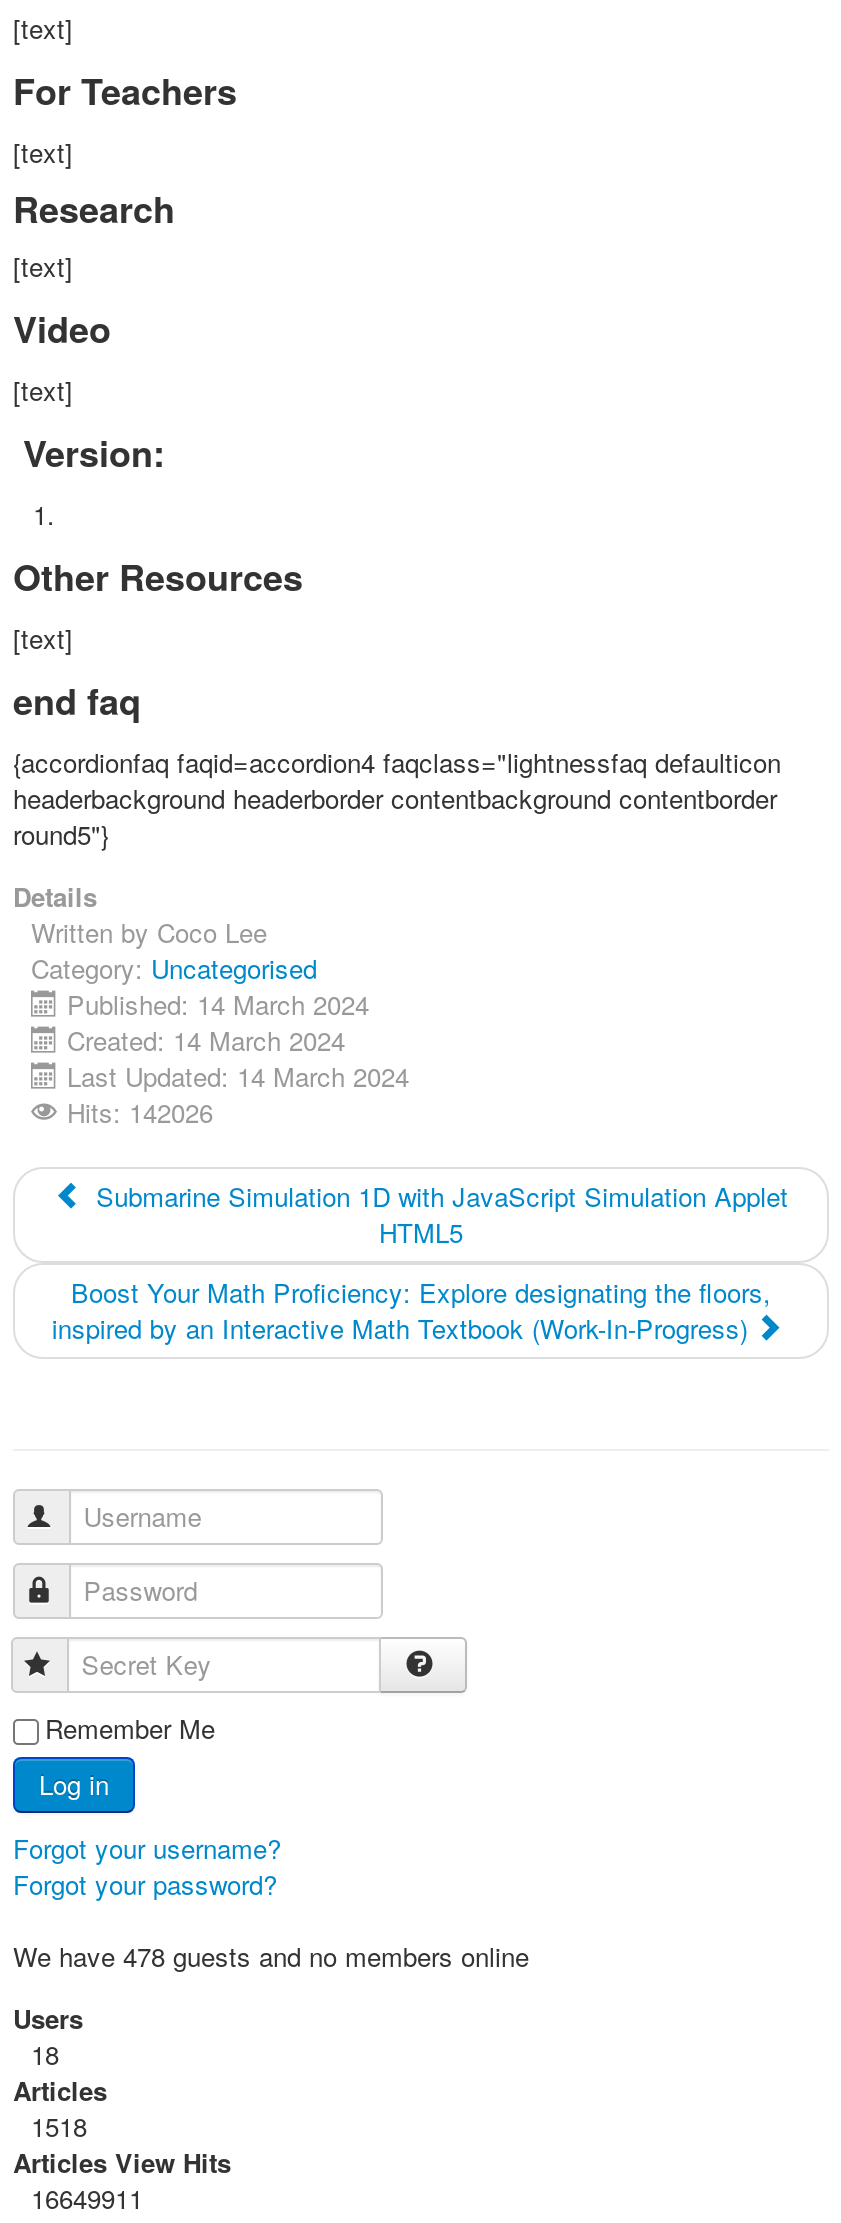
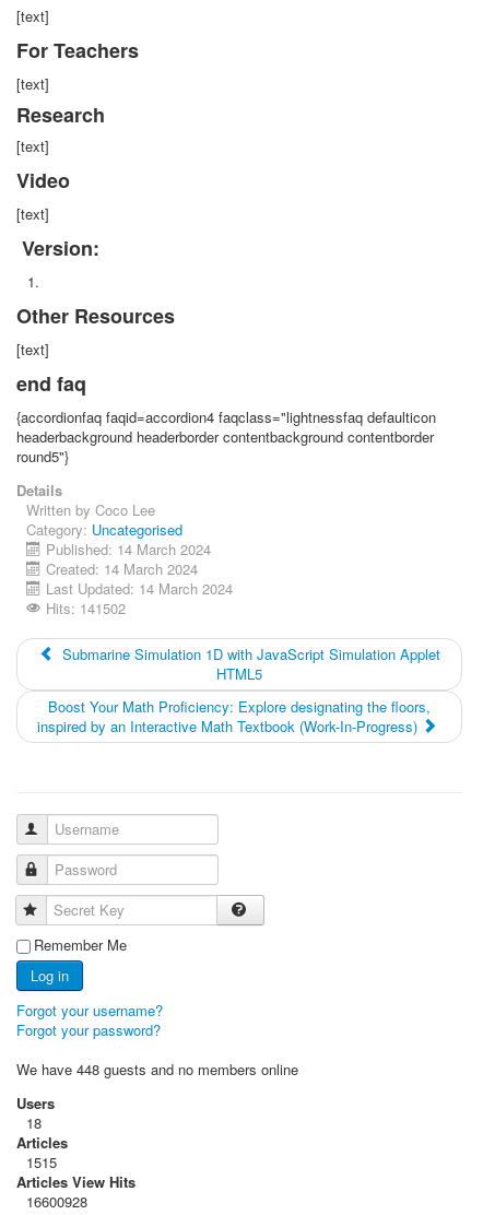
- Hits: 142026
+ Hits: 141502

- We have 478 guests and no members online
+ We have 448 guests and no members online

- 1518
+ 1515

- 16649911
+ 16600928
